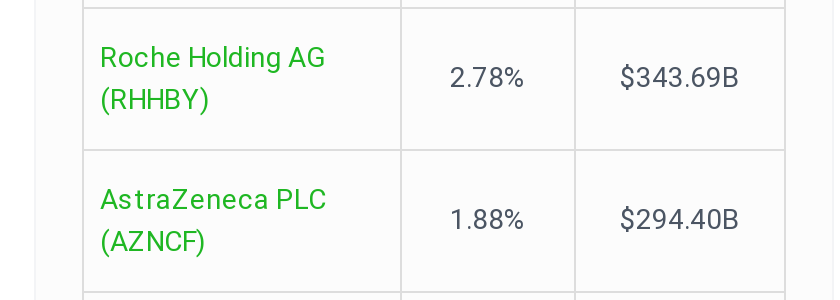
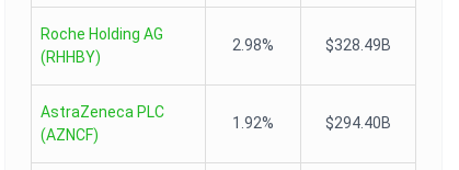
- 2.78%
- $343.69B
+ 2.98%
+ $328.49B

- 1.88%
+ 1.92%
